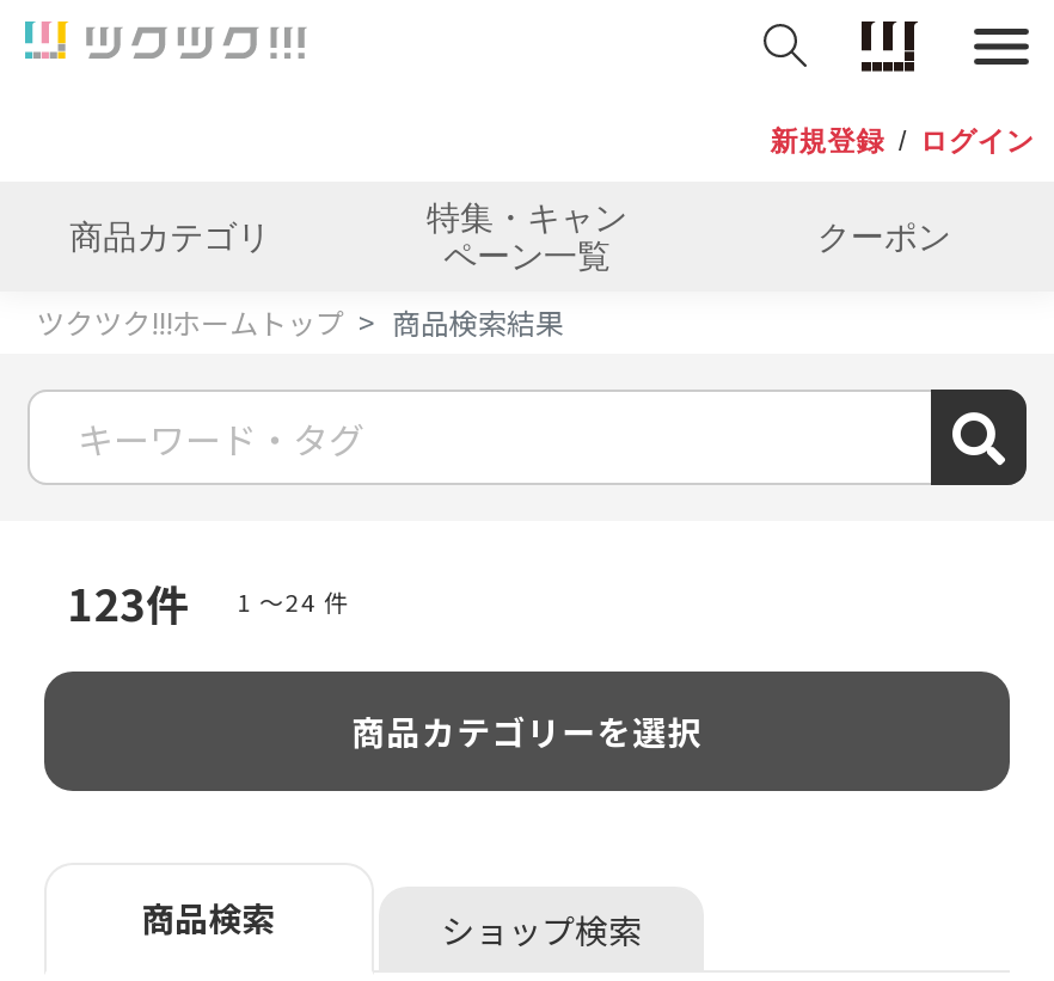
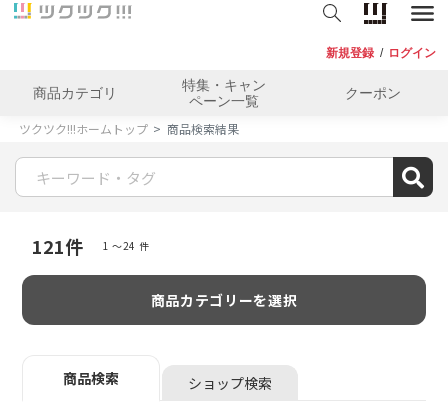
- 123件 1 〜24 件
+ 121件 1 〜24 件
